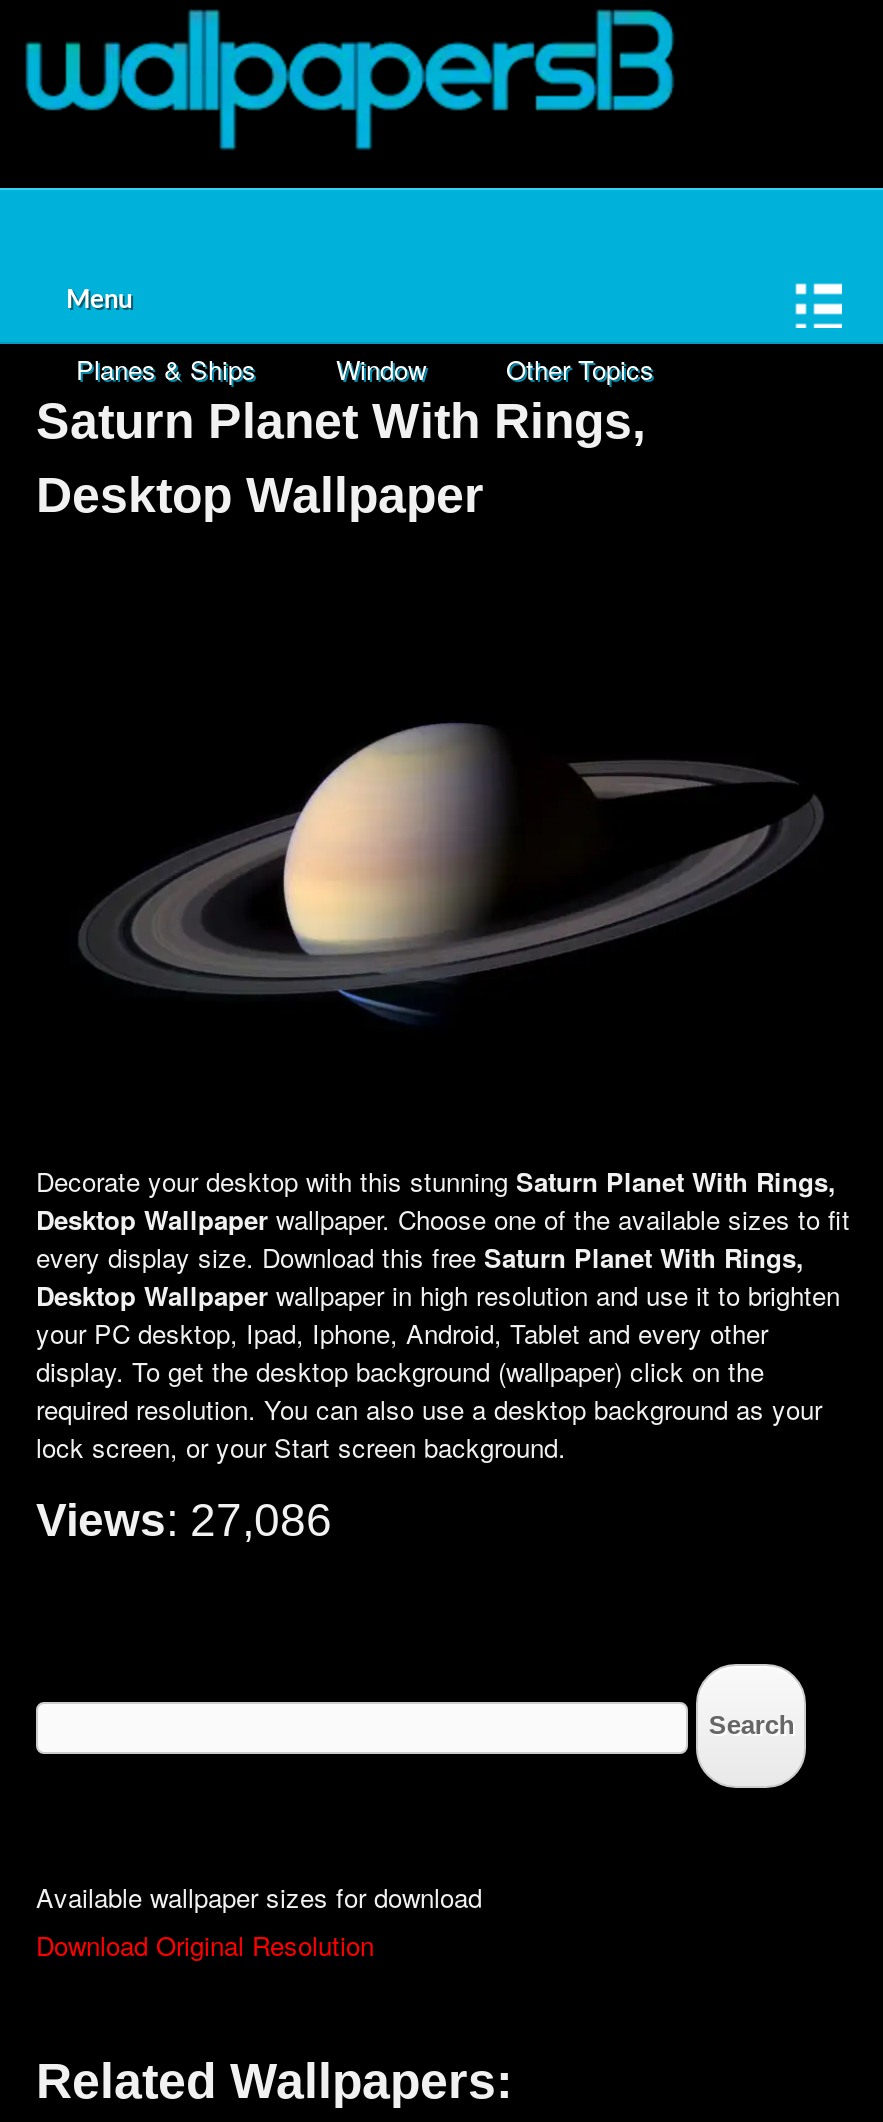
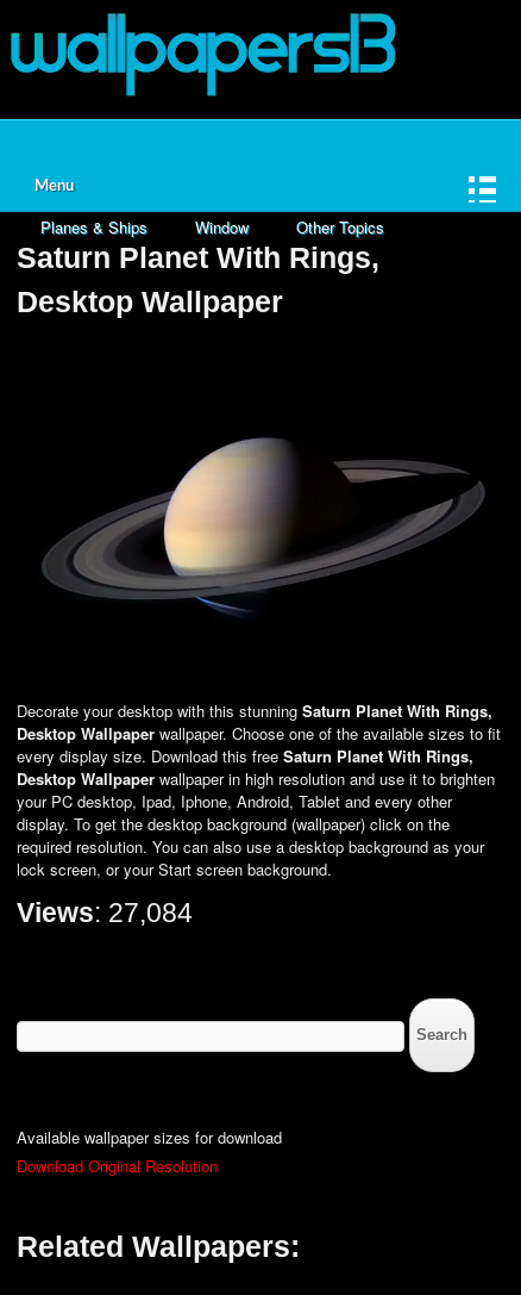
- Views: 27,086
+ Views: 27,084
